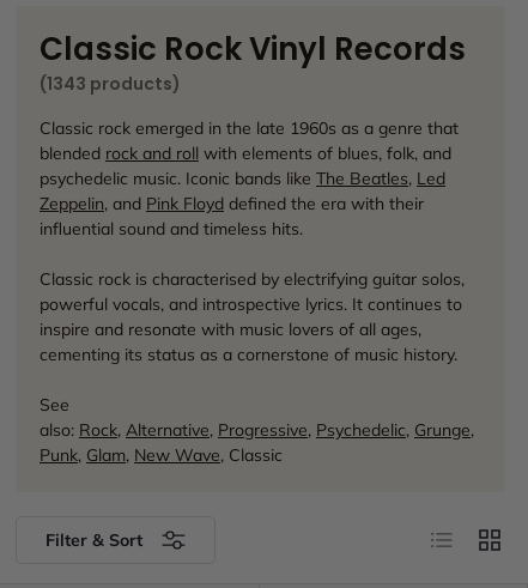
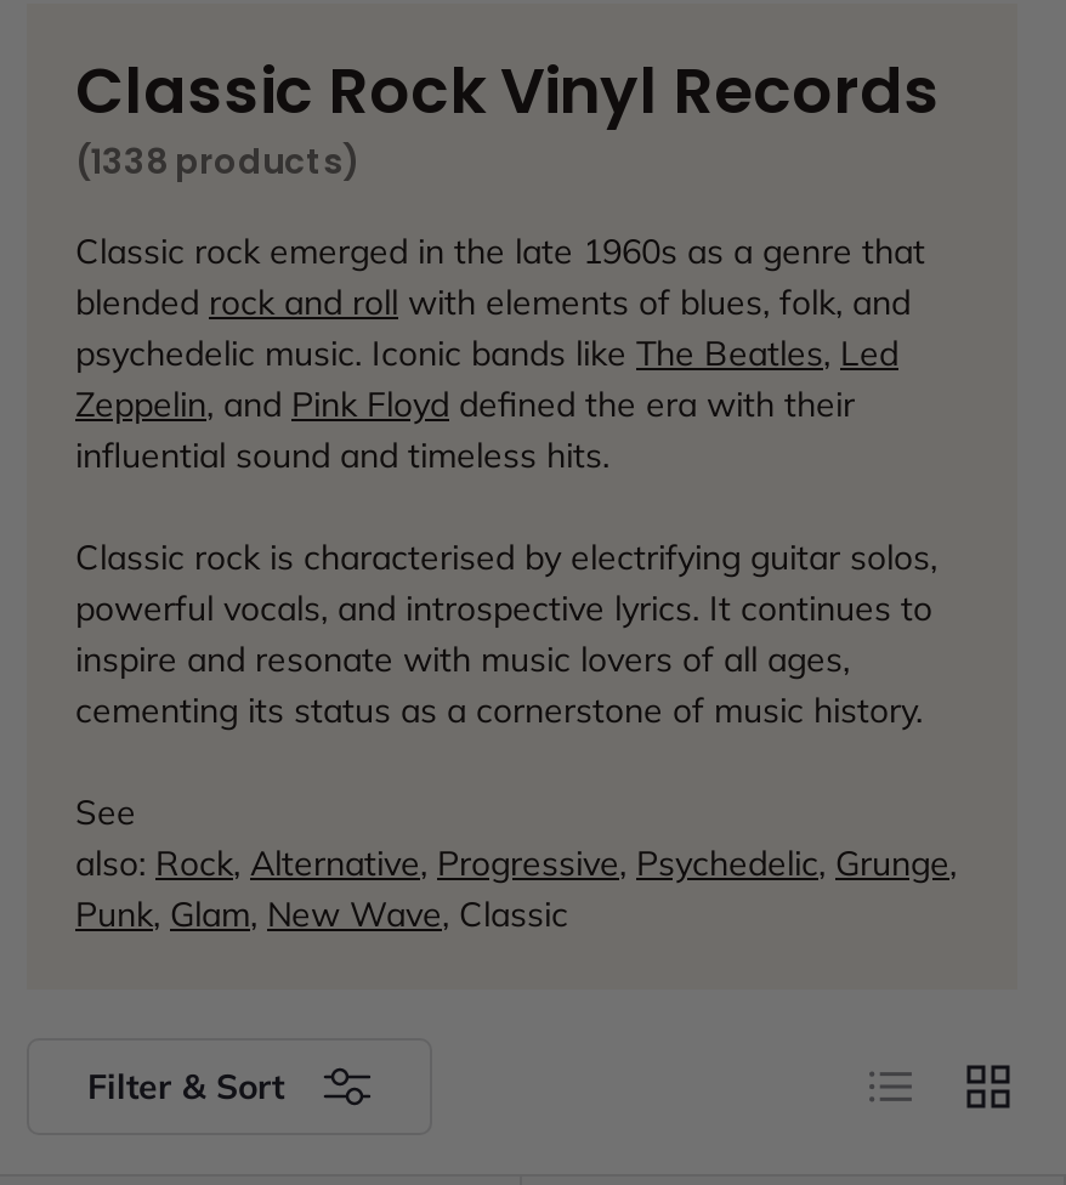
- (1343 products)
+ (1338 products)
